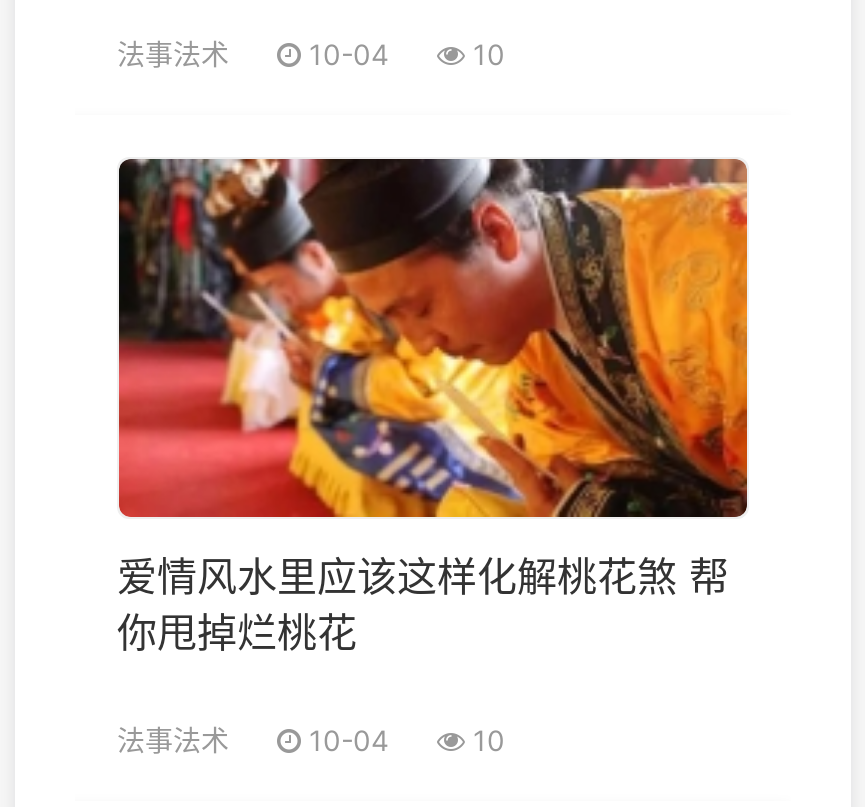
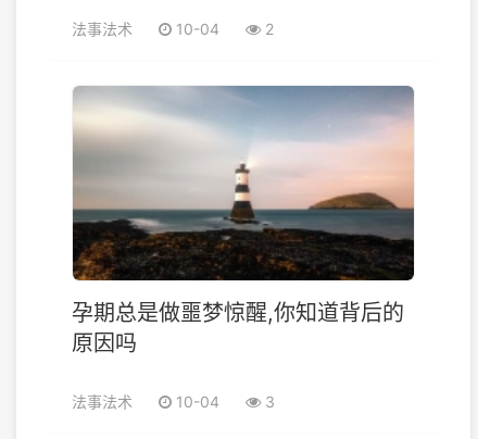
- 10-04 10
+ 10-04 2

- [image]
- 爱情风水里应该这样化解桃花煞 帮
- 你甩掉烂桃花
+ [image]
+ 孕期总是做噩梦惊醒,你知道背后的
+ 原因吗

- 10-04 10
+ 10-04 3
